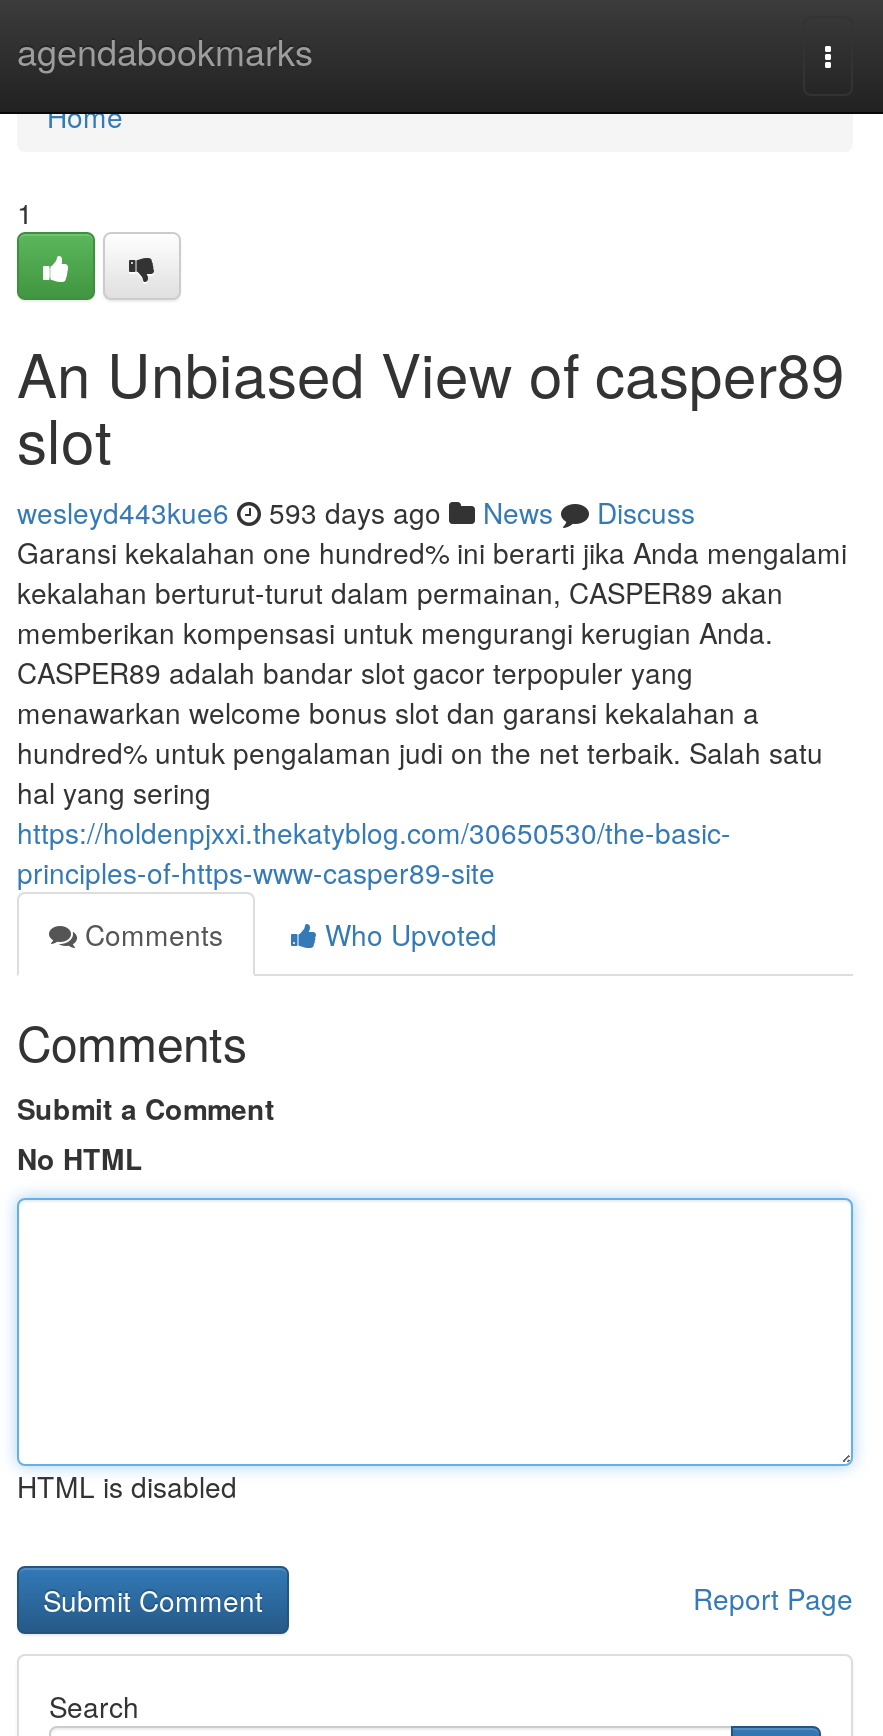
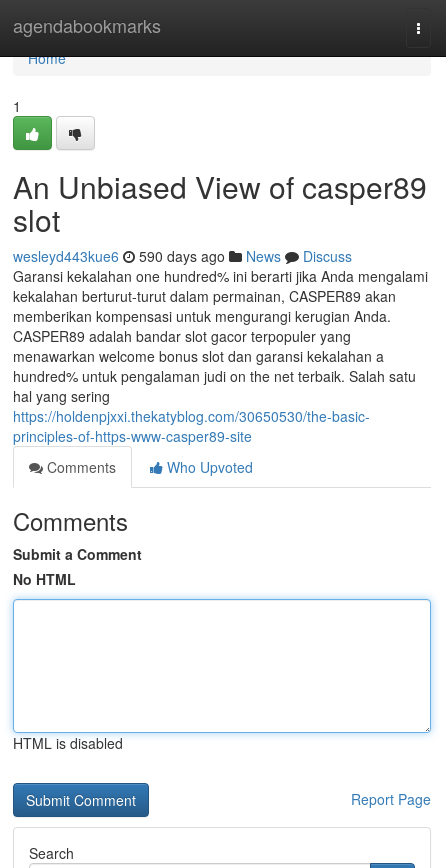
- wesleyd443kue6 593 days ago News Discuss
+ wesleyd443kue6 590 days ago News Discuss
